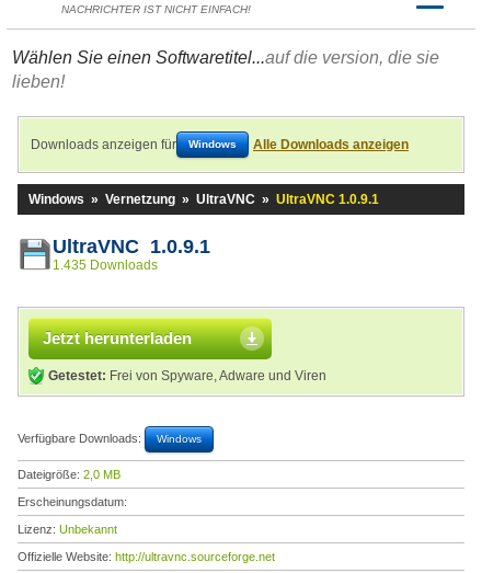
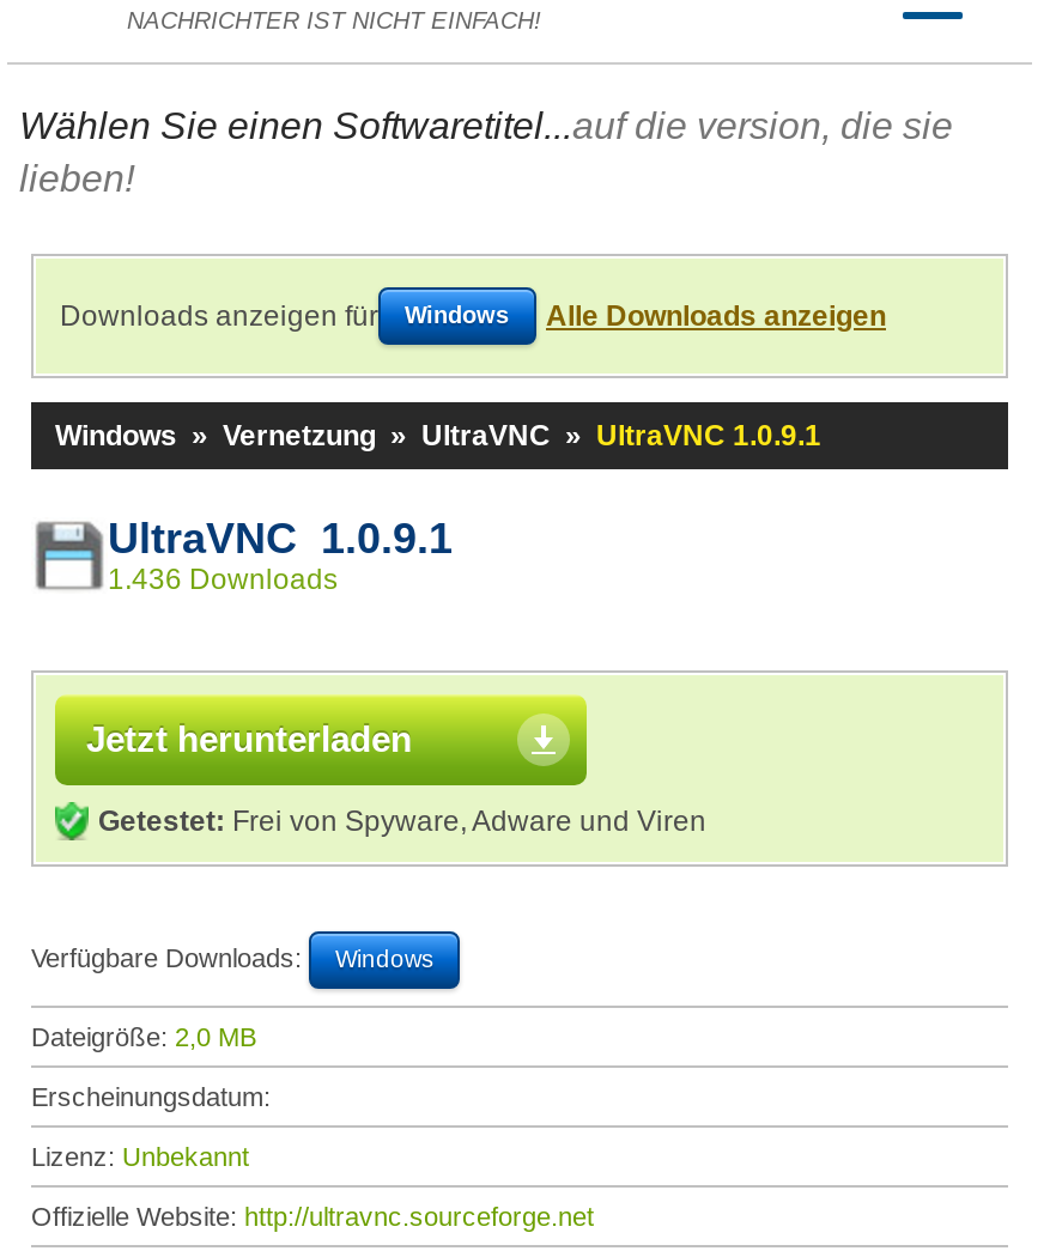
- 1.435 Downloads
+ 1.436 Downloads
